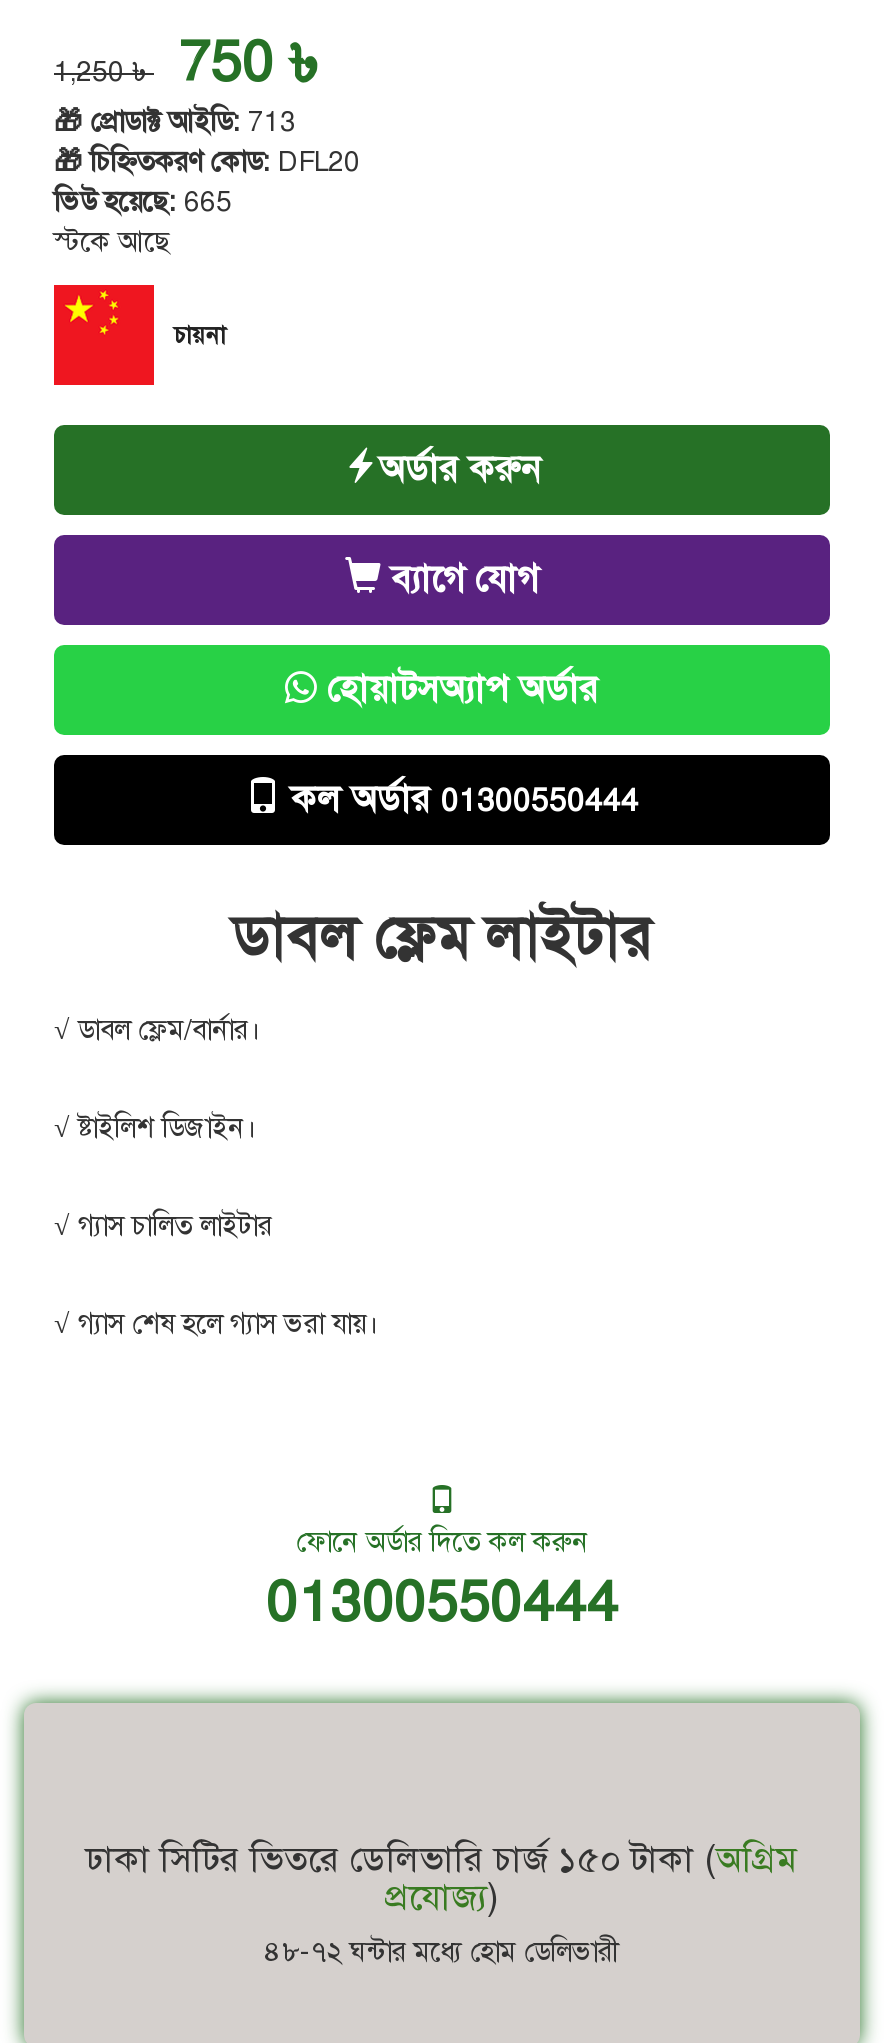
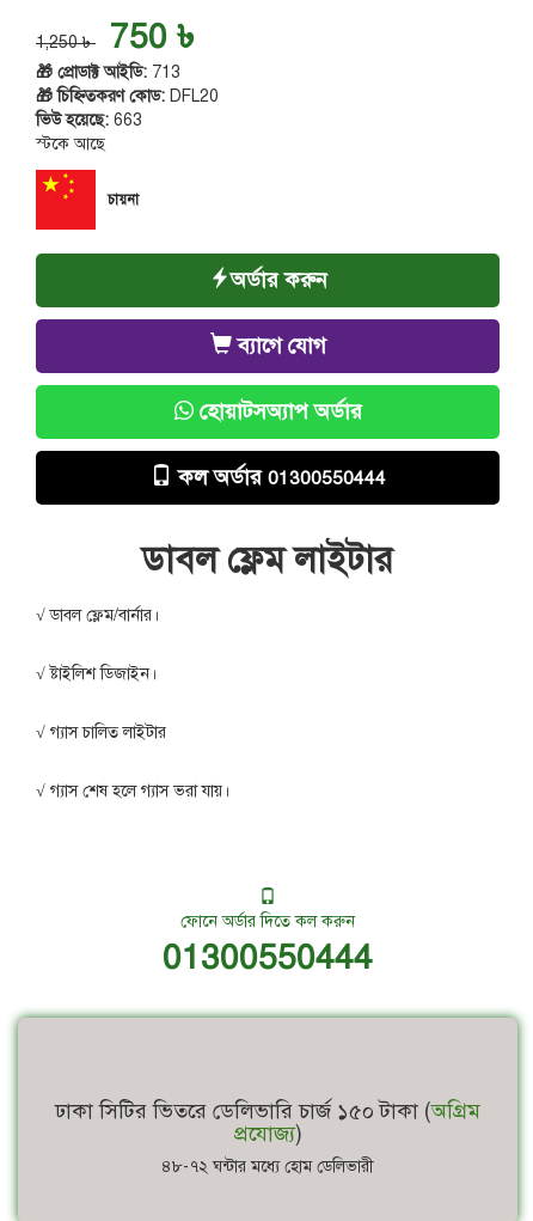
- ভিউ হয়েছে: 665
+ ভিউ হয়েছে: 663
